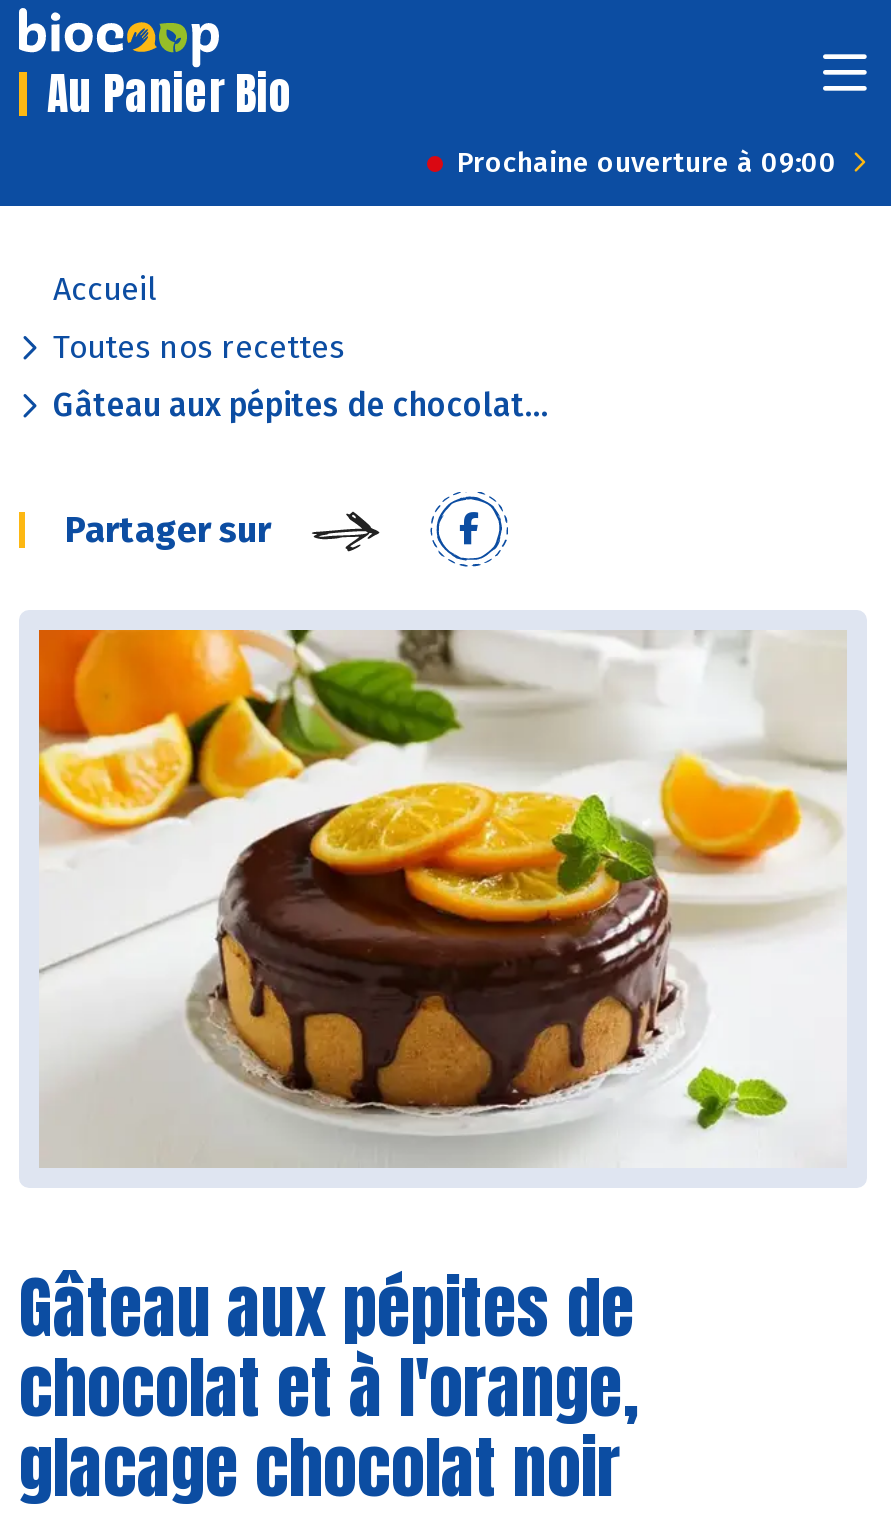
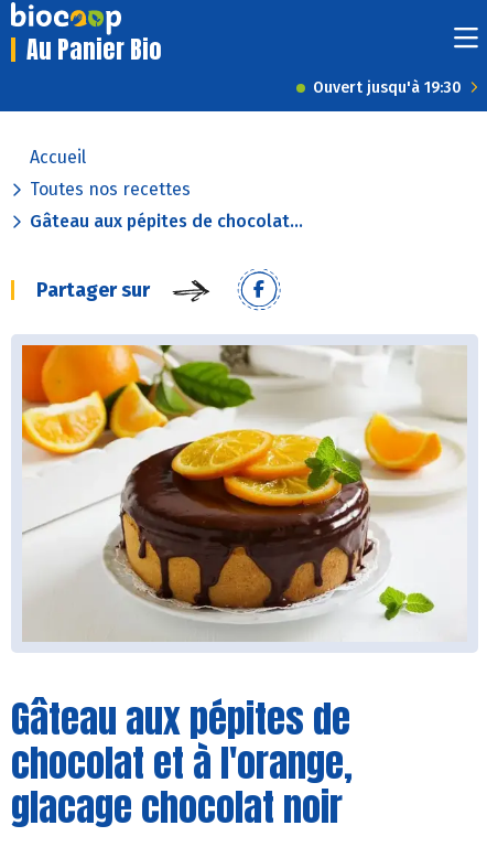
- Prochaine ouverture à 09:00
+ Ouvert jusqu'à 19:30
